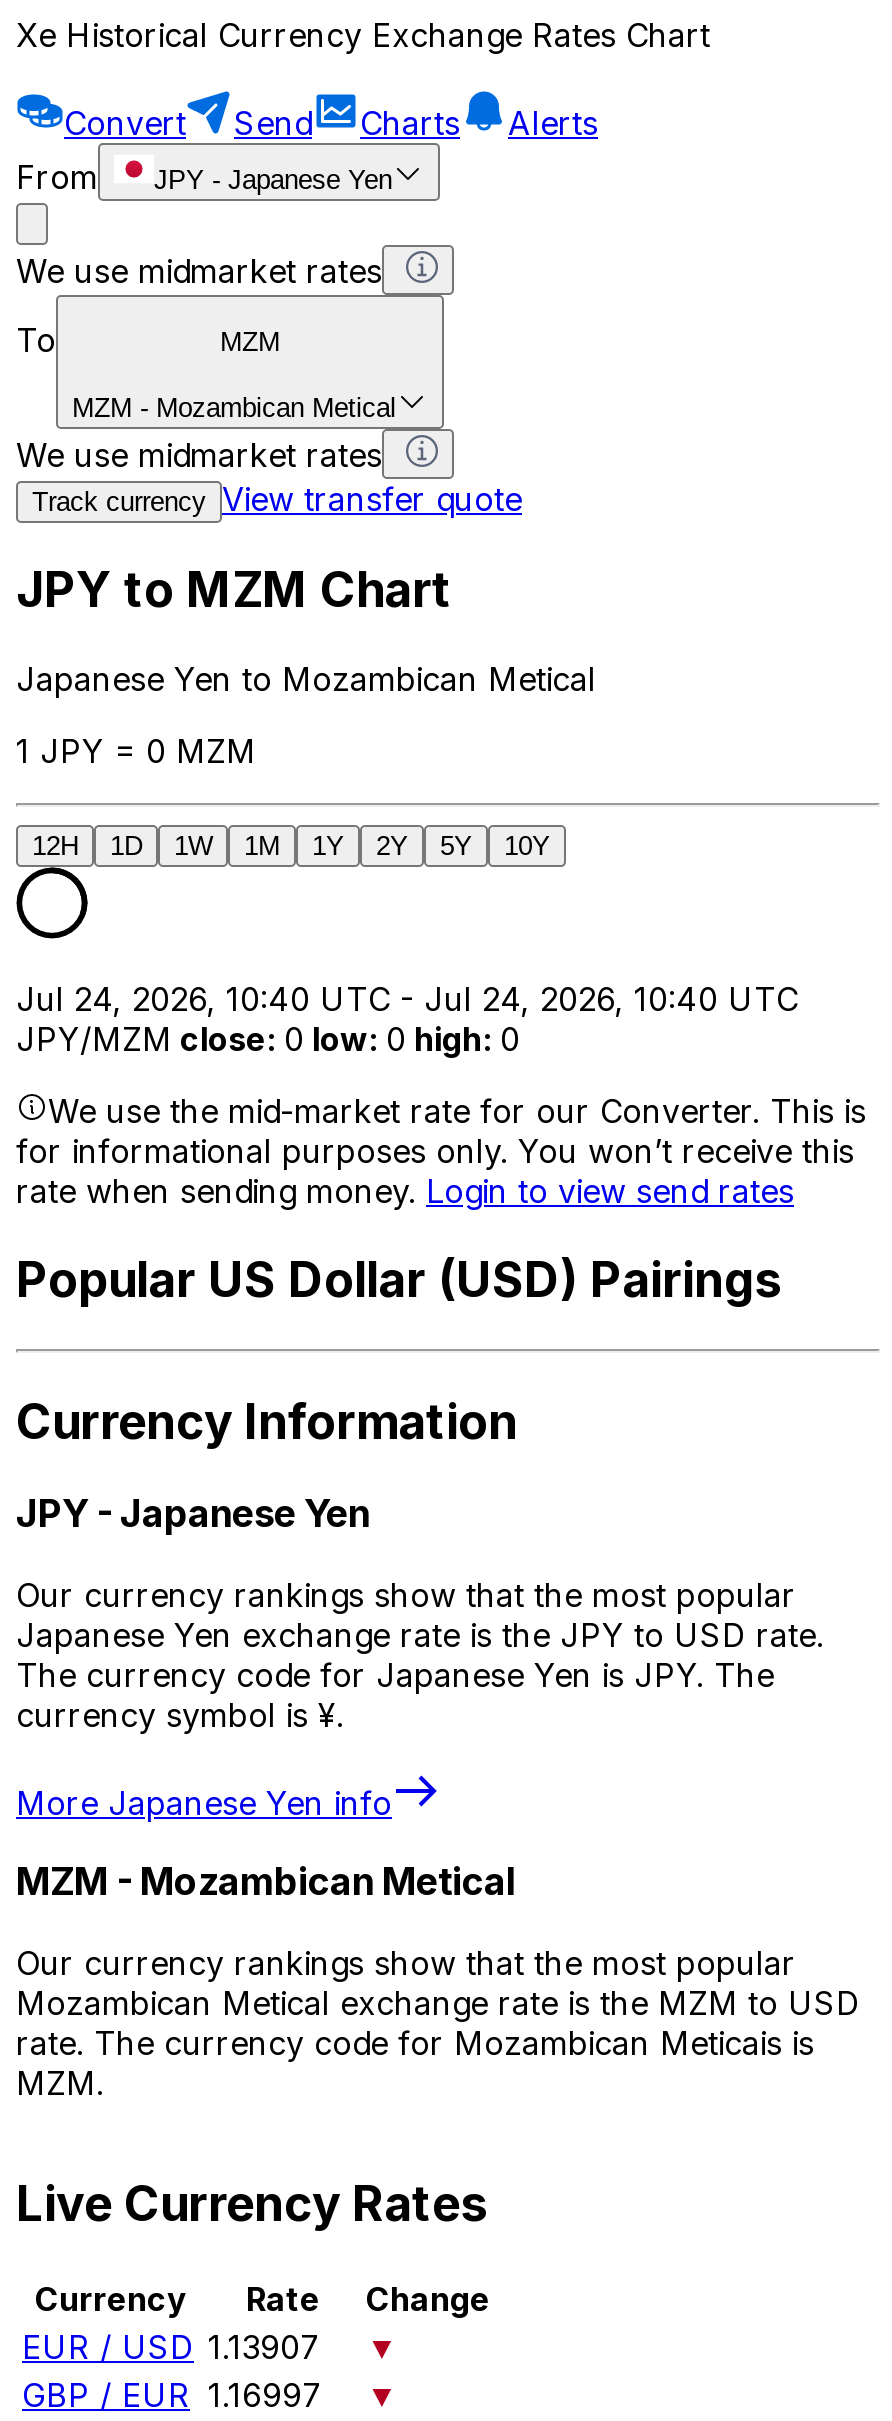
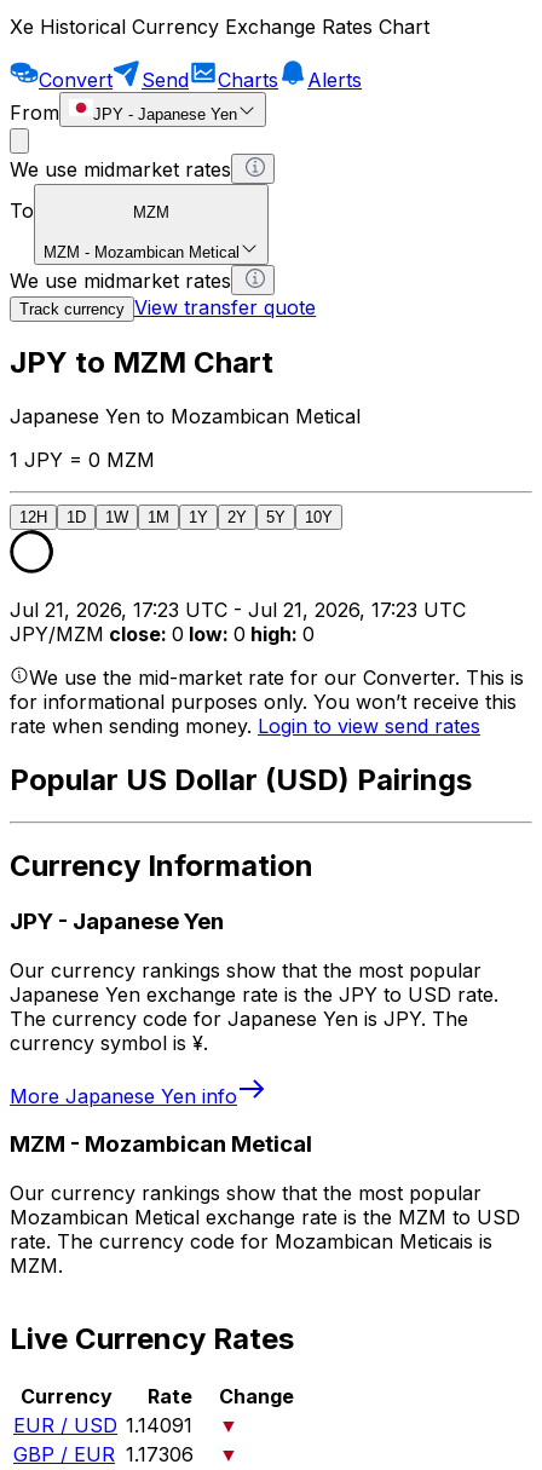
- Jul 24, 2026, 10:40 UTC - Jul 24, 2026, 10:40 UTC
+ Jul 21, 2026, 17:23 UTC - Jul 21, 2026, 17:23 UTC

- EUR / USD 1.13907
+ EUR / USD 1.14091

- GBP / EUR 1.16997
+ GBP / EUR 1.17306
